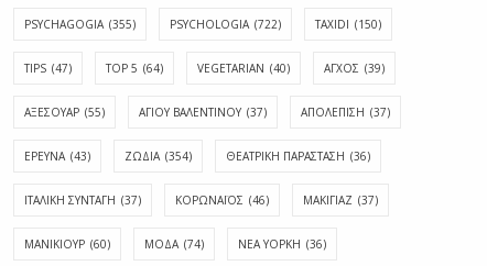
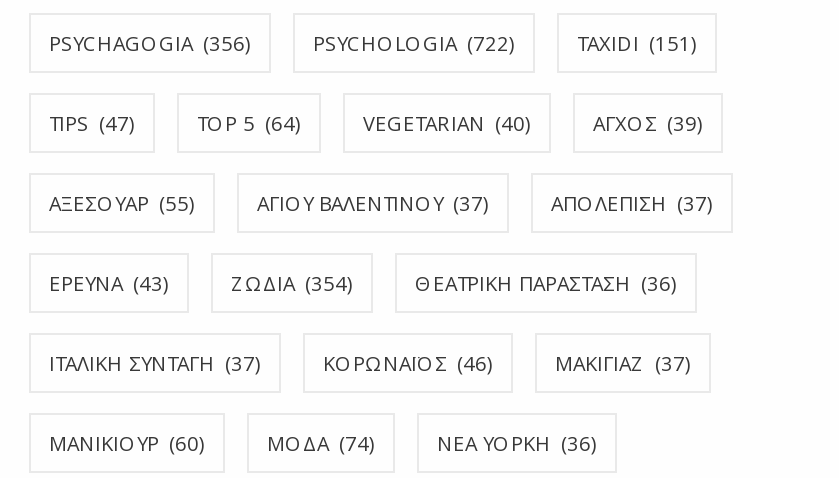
- PSYCHAGOGIA (355)
+ PSYCHAGOGIA (356)

- TAXIDI (150)
+ TAXIDI (151)
